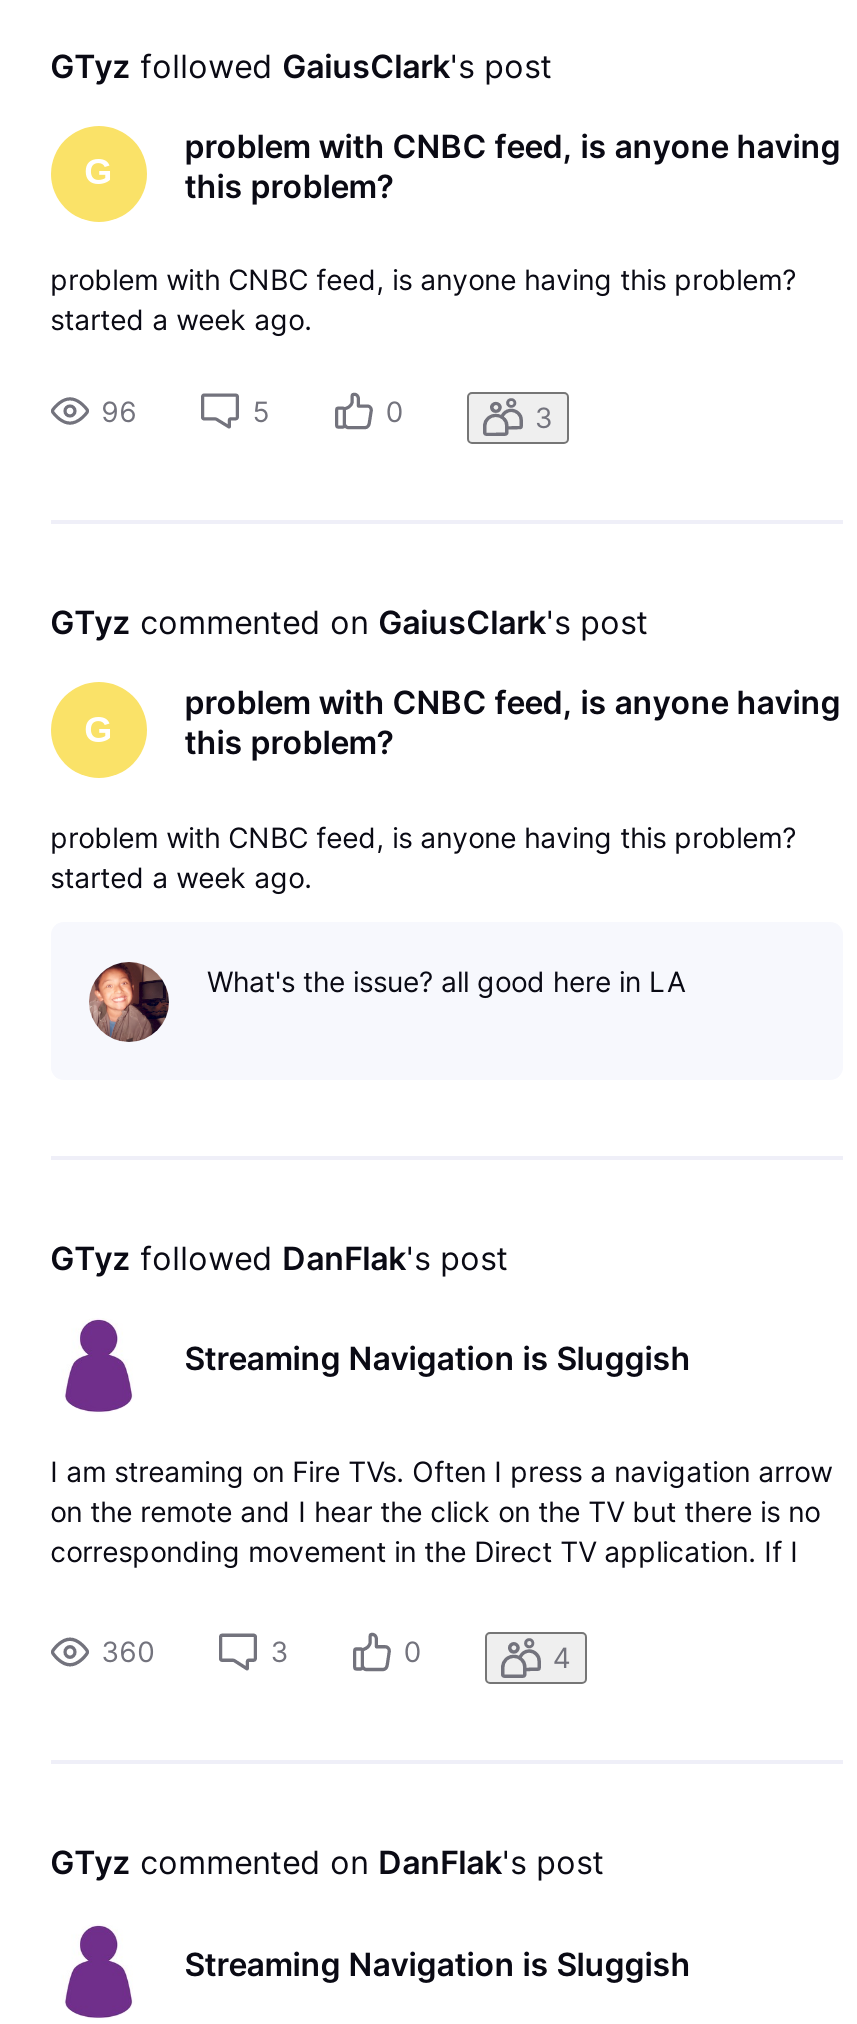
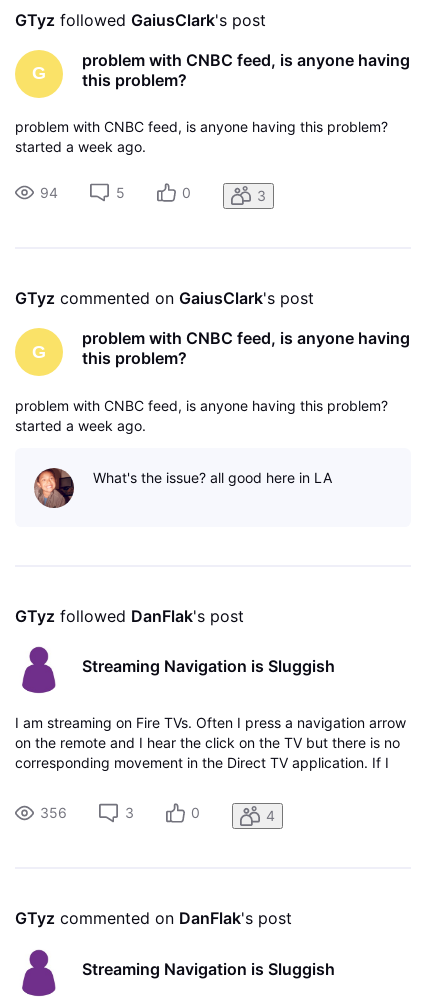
- 96
+ 94

- 360
+ 356
